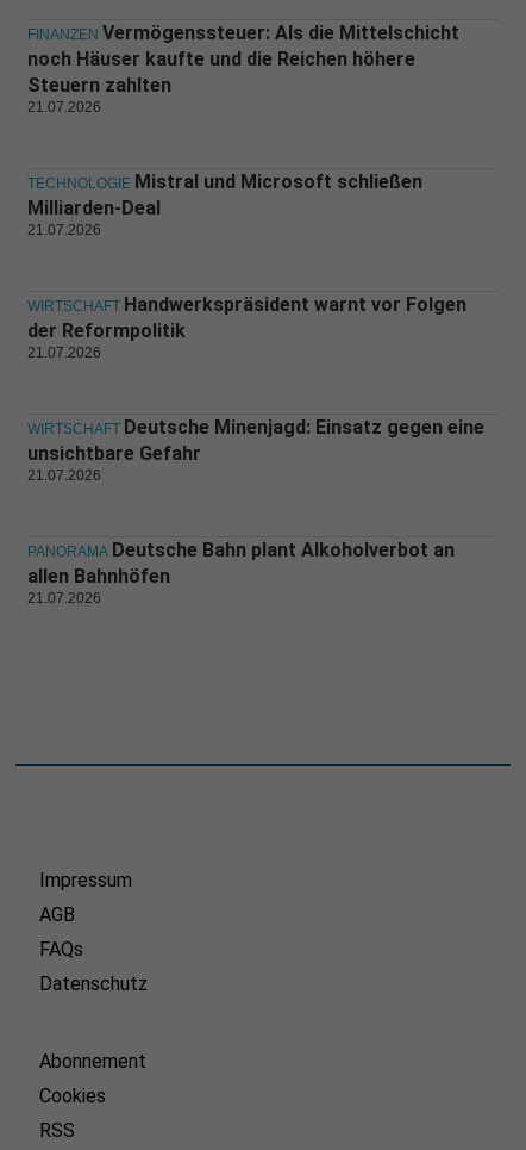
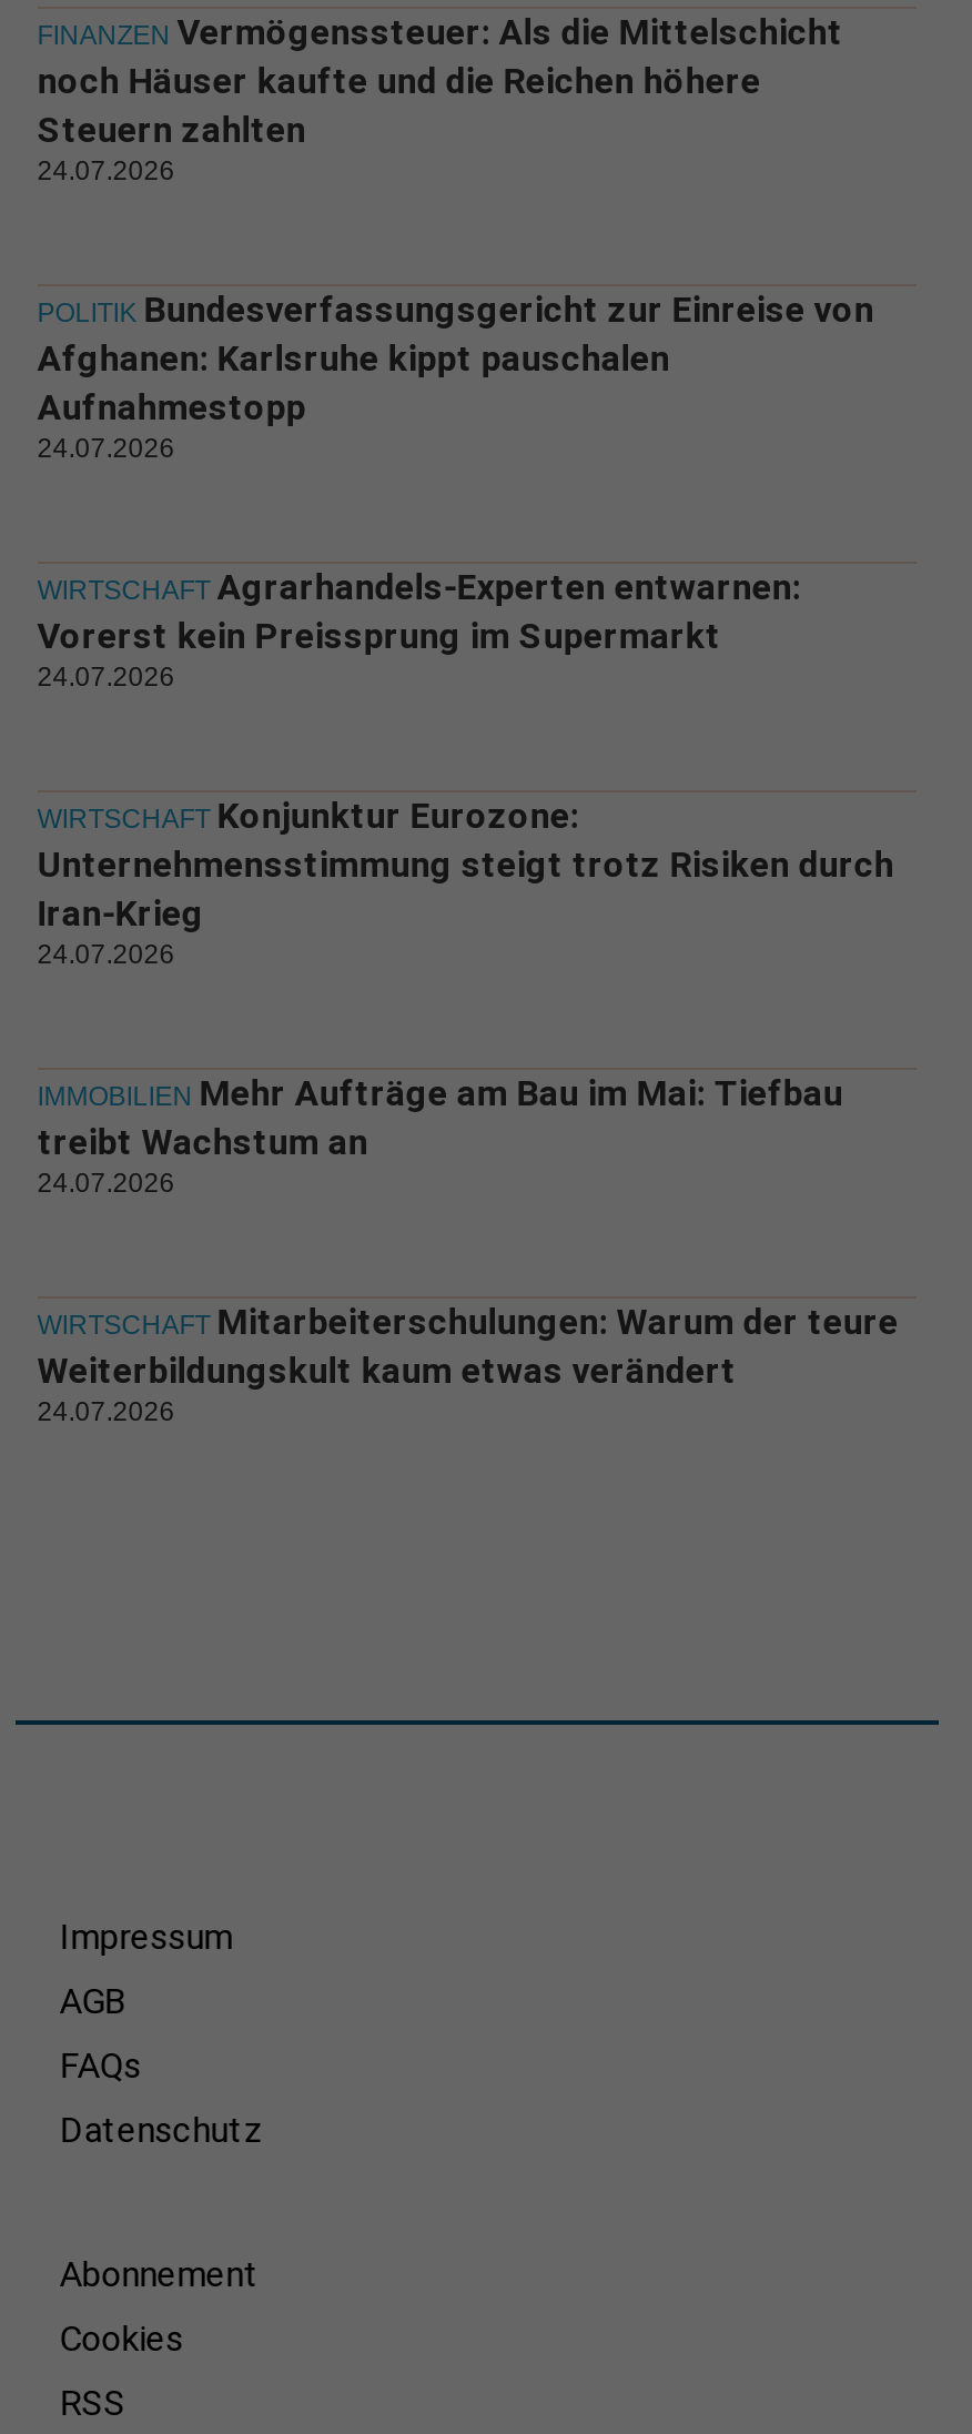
- 21.07.2026
- TECHNOLOGIE Mistral und Microsoft schließen
- Milliarden-Deal
- 21.07.2026
- WIRTSCHAFT Handwerkspräsident warnt vor Folgen
- der Reformpolitik
- 21.07.2026
- WIRTSCHAFT Deutsche Minenjagd: Einsatz gegen eine
- unsichtbare Gefahr
- 21.07.2026
- PANORAMA Deutsche Bahn plant Alkoholverbot an
- allen Bahnhöfen
- 21.07.2026
+ 24.07.2026
+ POLITIK Bundesverfassungsgericht zur Einreise von
+ Afghanen: Karlsruhe kippt pauschalen
+ Aufnahmestopp
+ 24.07.2026
+ WIRTSCHAFT Agrarhandels-Experten entwarnen:
+ Vorerst kein Preissprung im Supermarkt
+ 24.07.2026
+ WIRTSCHAFT Konjunktur Eurozone:
+ Unternehmensstimmung steigt trotz Risiken durch
+ Iran-Krieg
+ 24.07.2026
+ IMMOBILIEN Mehr Aufträge am Bau im Mai: Tiefbau
+ treibt Wachstum an
+ 24.07.2026
+ WIRTSCHAFT Mitarbeiterschulungen: Warum der teure
+ Weiterbildungskult kaum etwas verändert
+ 24.07.2026
